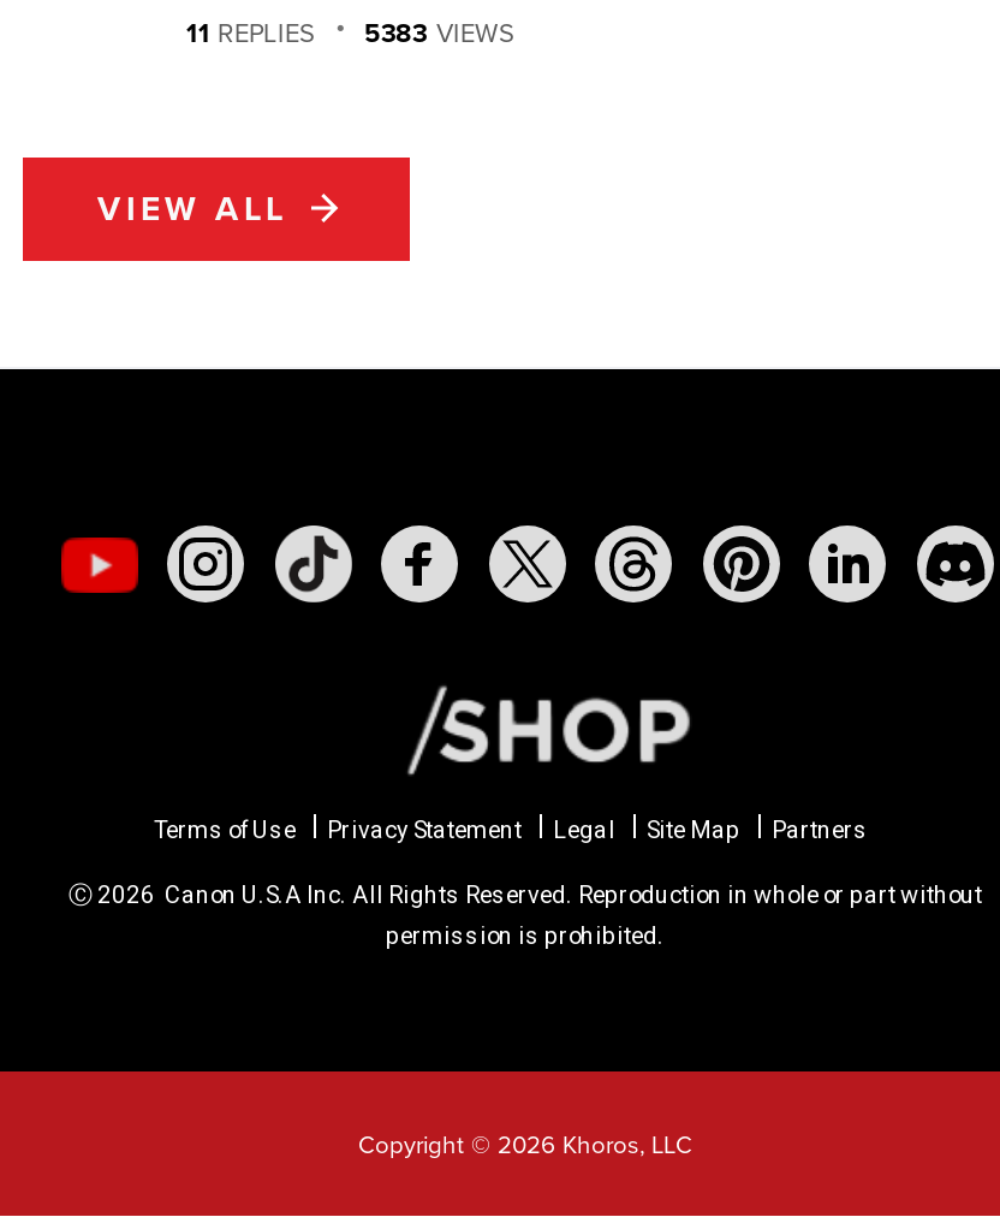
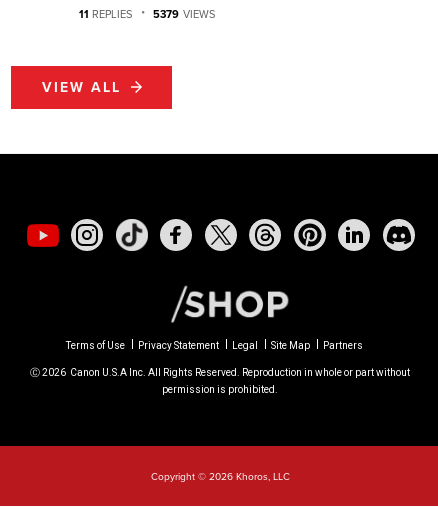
- 11 REPLIES 5383 VIEWS
+ 11 REPLIES 5379 VIEWS
